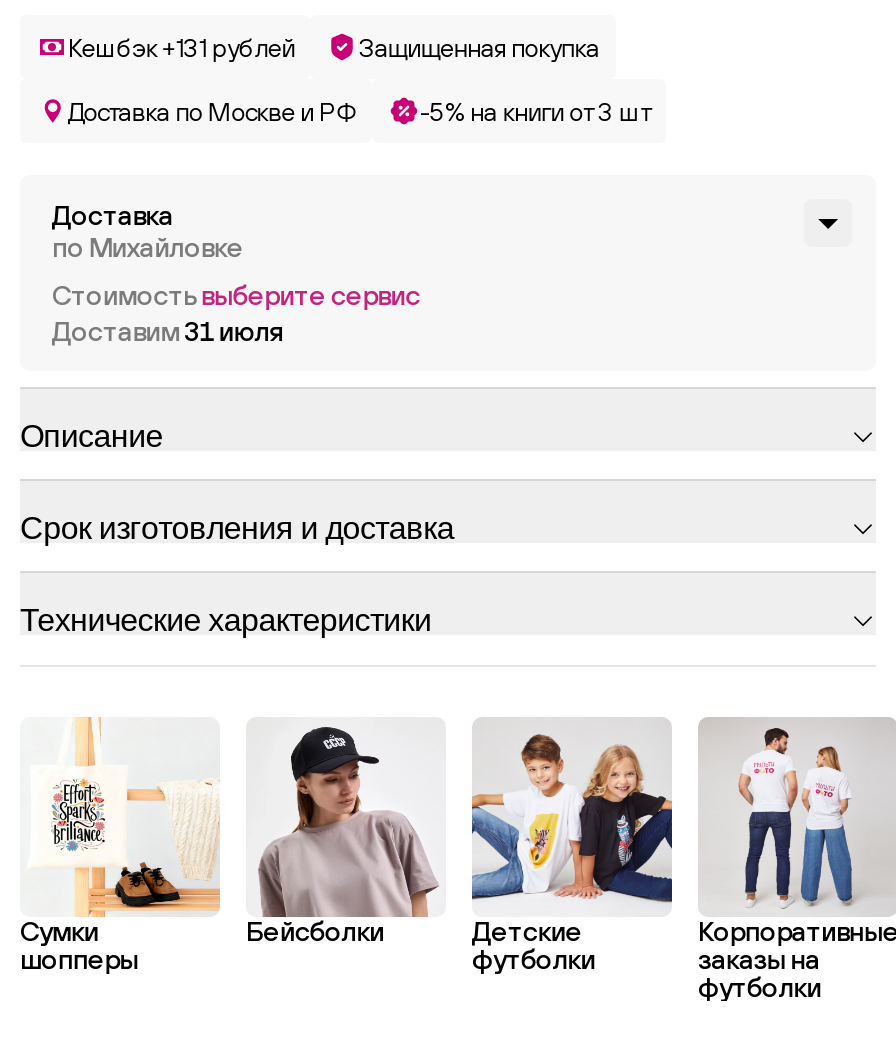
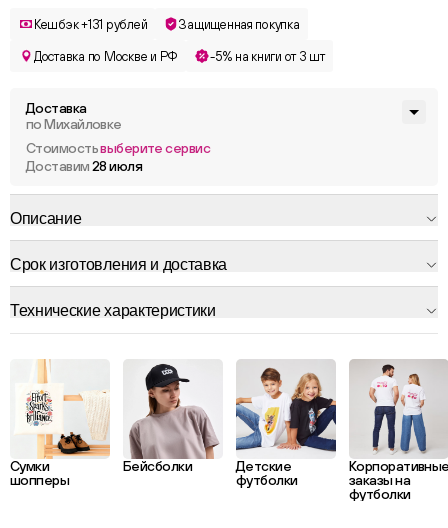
- Доставим 31 июля
+ Доставим 28 июля
